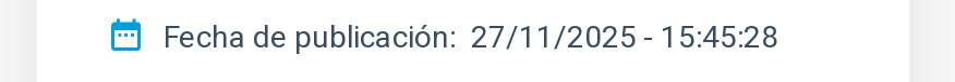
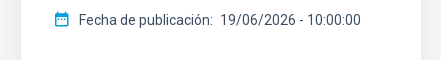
- Fecha de publicación 27/11/2025 - 15:45:28
+ Fecha de publicación 19/06/2026 - 10:00:00
